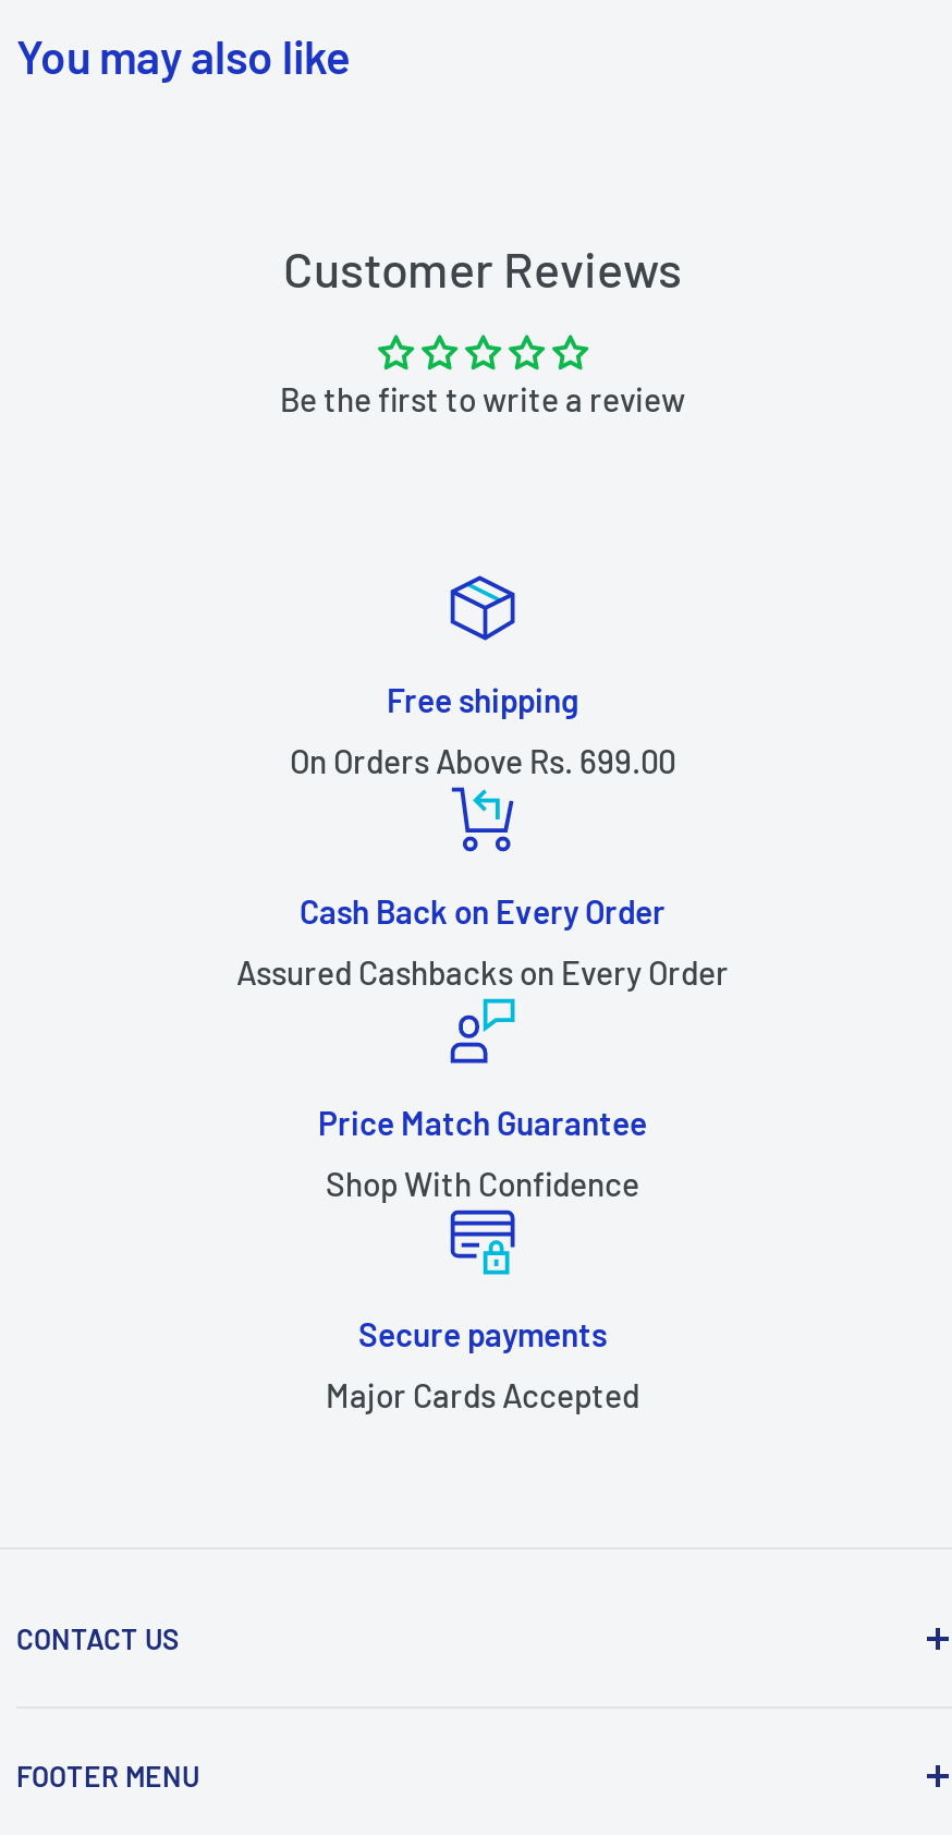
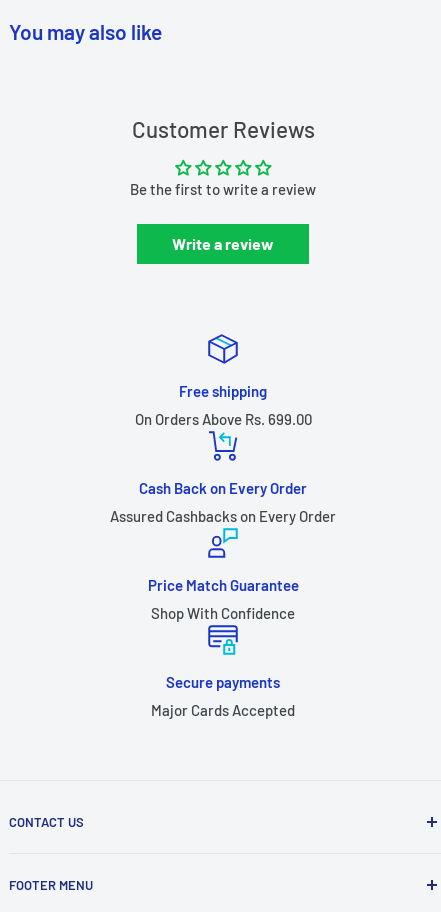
+ Write a review
